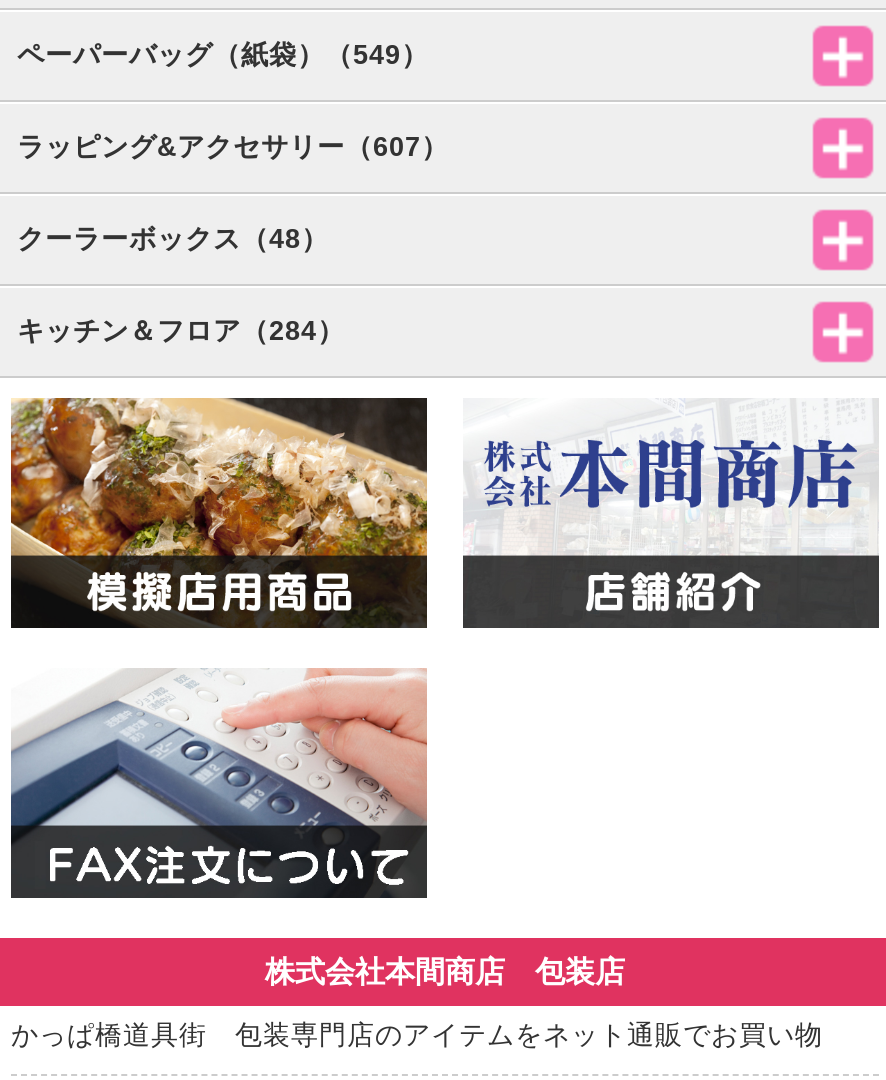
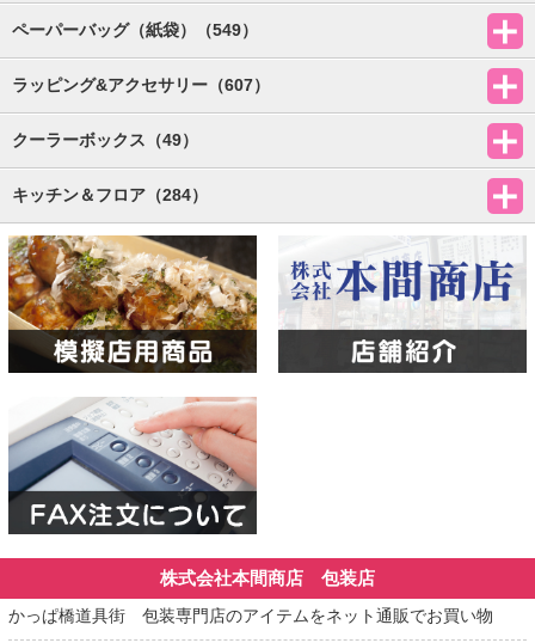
- クーラーボックス（48）
+ クーラーボックス（49）
